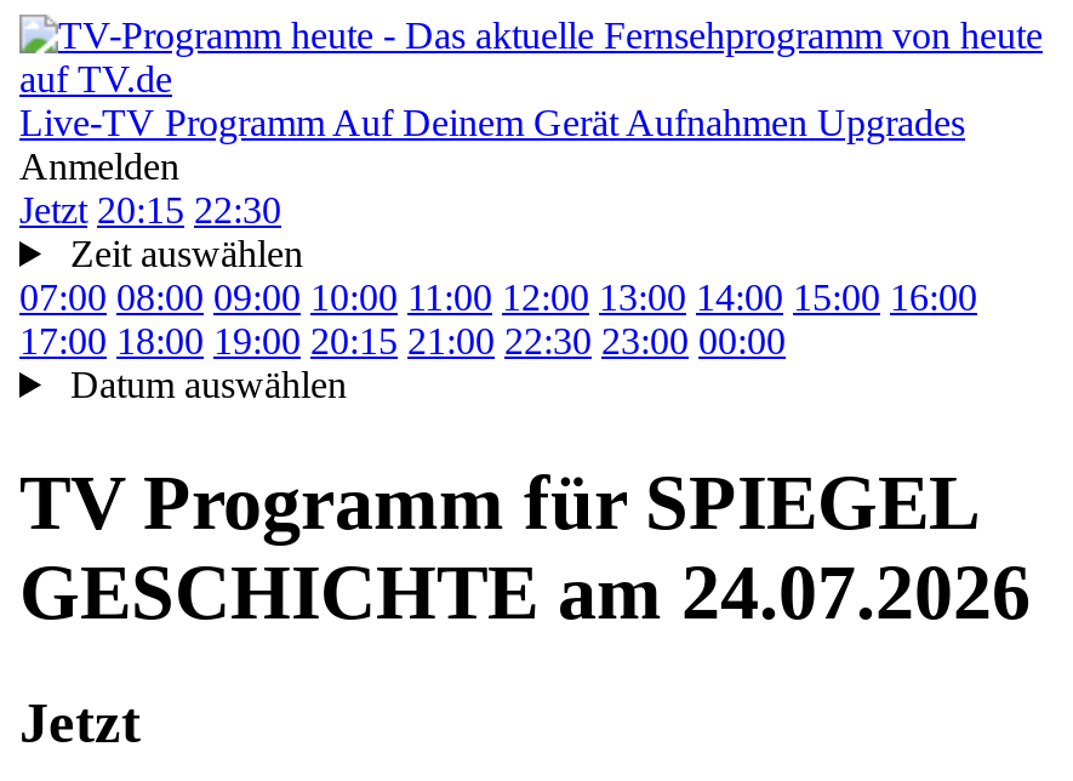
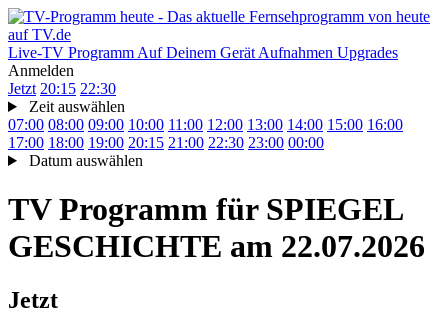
- GESCHICHTE am 24.07.2026
+ GESCHICHTE am 22.07.2026
